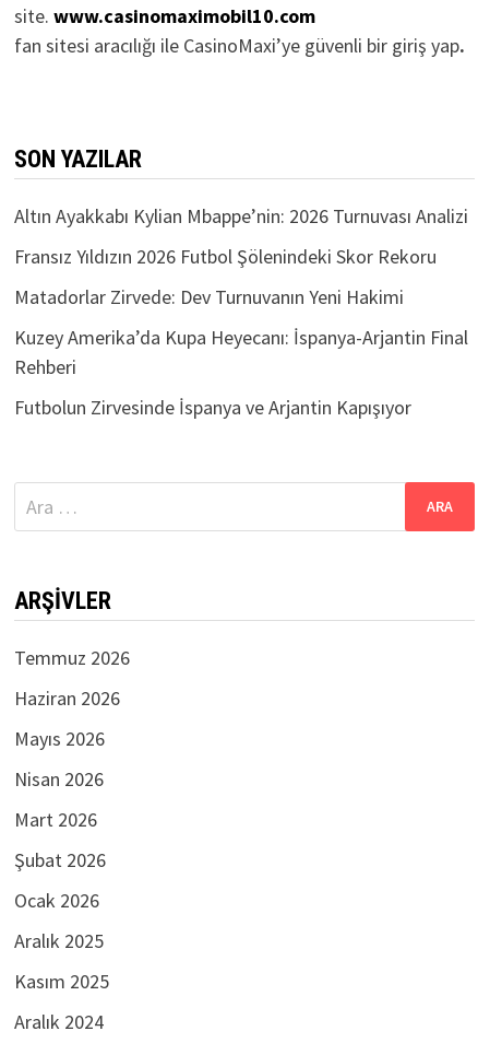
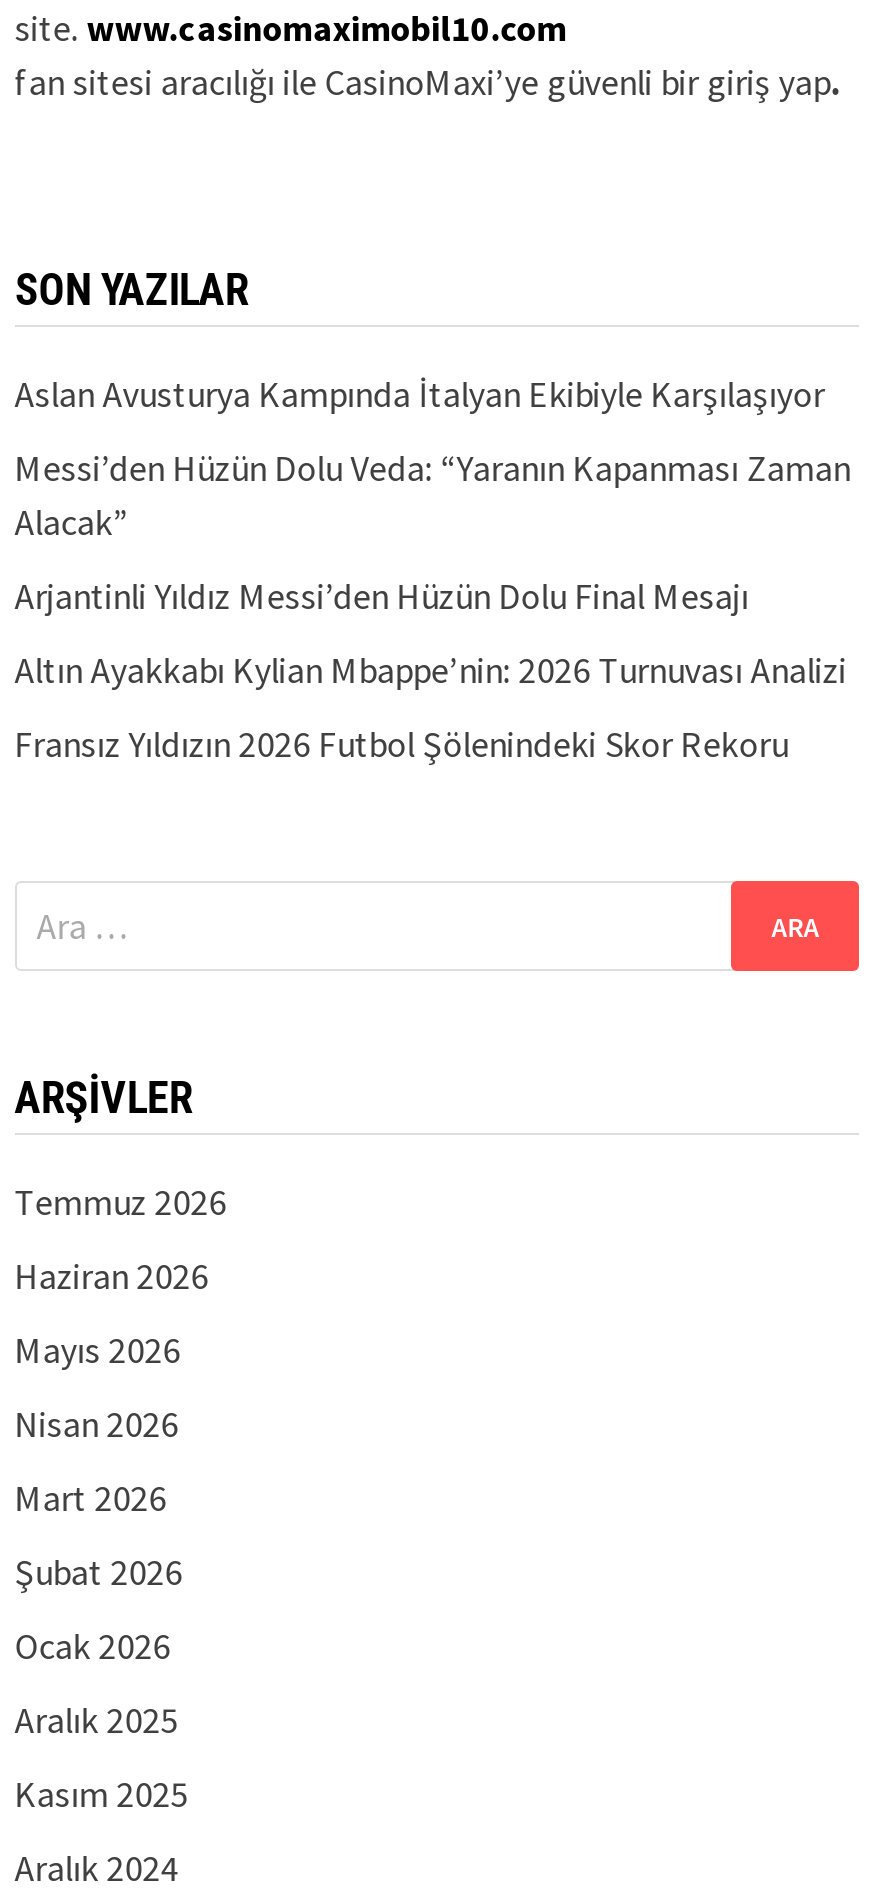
+ Aslan Avusturya Kampında İtalyan Ekibiyle Karşılaşıyor
+ Messi’den Hüzün Dolu Veda: “Yaranın Kapanması Zaman
+ Alacak”
+ Arjantinli Yıldız Messi’den Hüzün Dolu Final Mesajı

moved down: Altın Ayakkabı Kylian Mbappe’nin: 2026 Turnuvası Analizi | Fransız Yıldızın 2026 Futbol Şölenindeki Skor Rekoru

- Matadorlar Zirvede: Dev Turnuvanın Yeni Hakimi
- Kuzey Amerika’da Kupa Heyecanı: İspanya-Arjantin Final
- Rehberi
- Futbolun Zirvesinde İspanya ve Arjantin Kapışıyor
